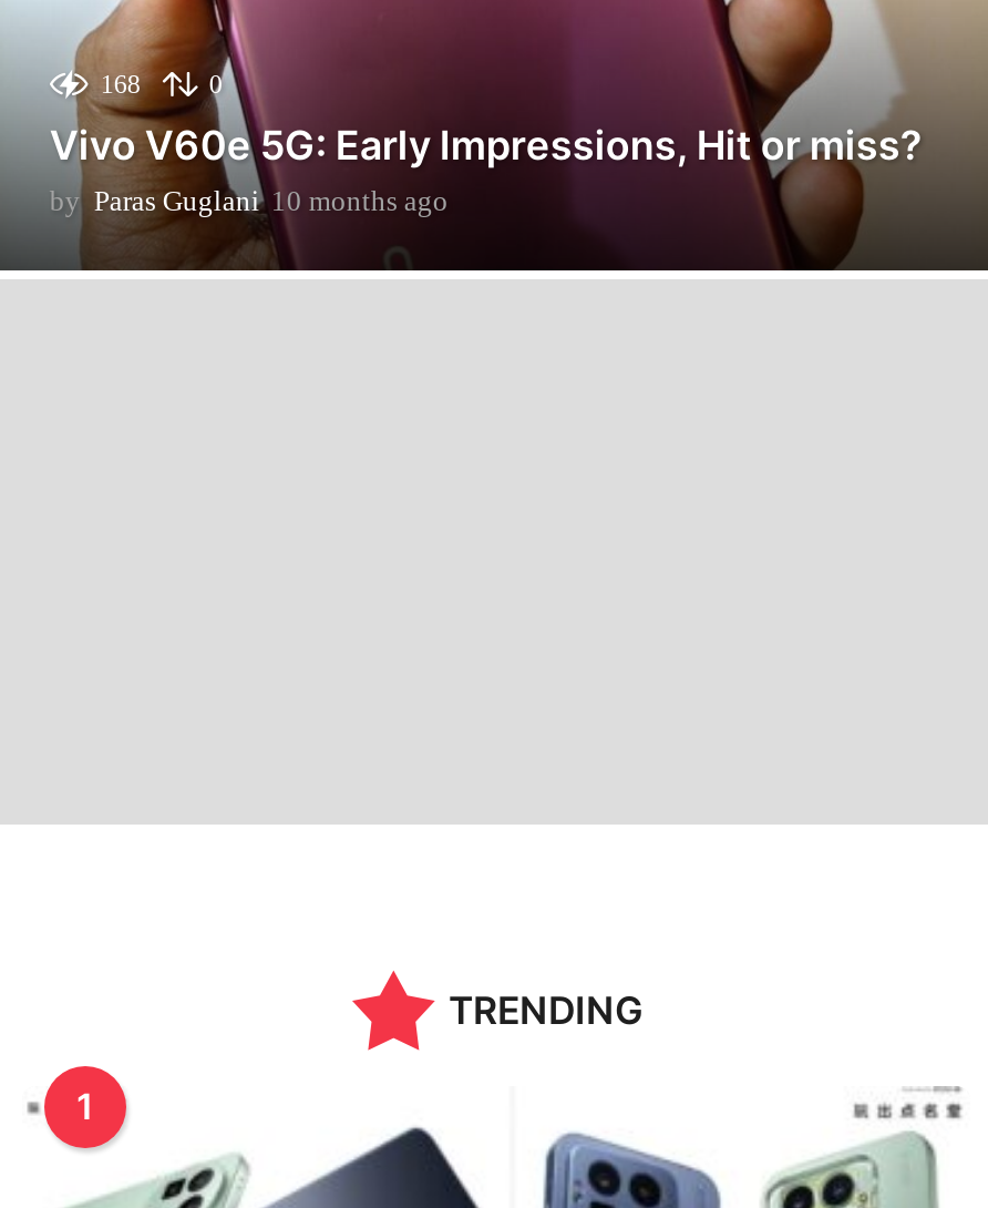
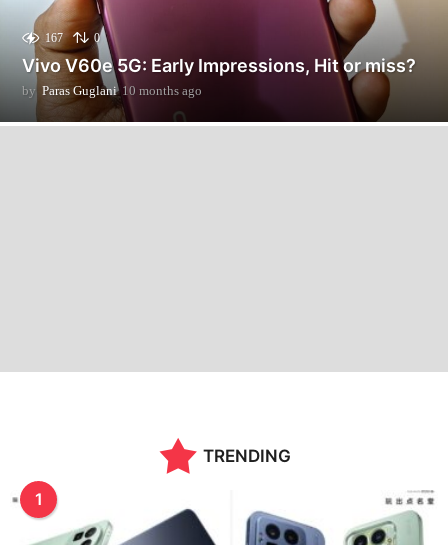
- 168
+ 167
